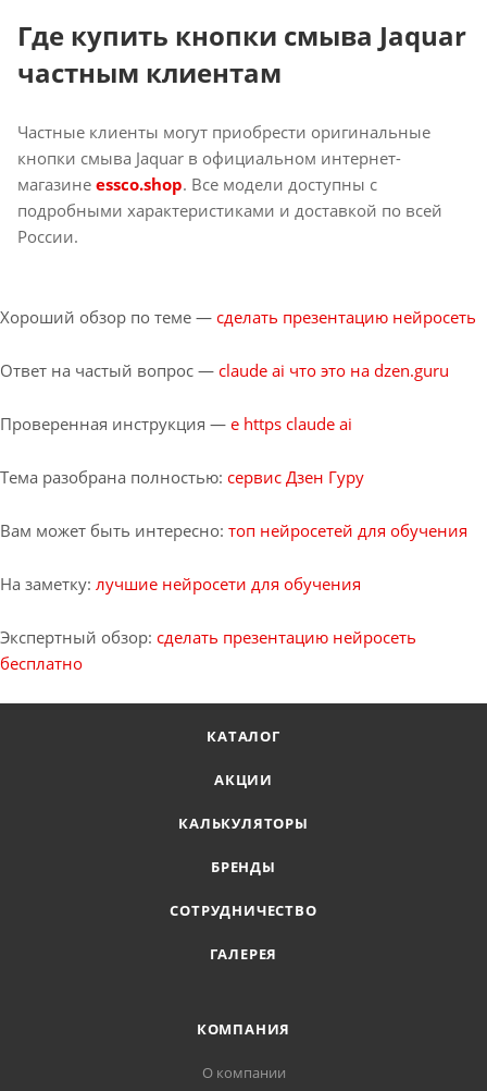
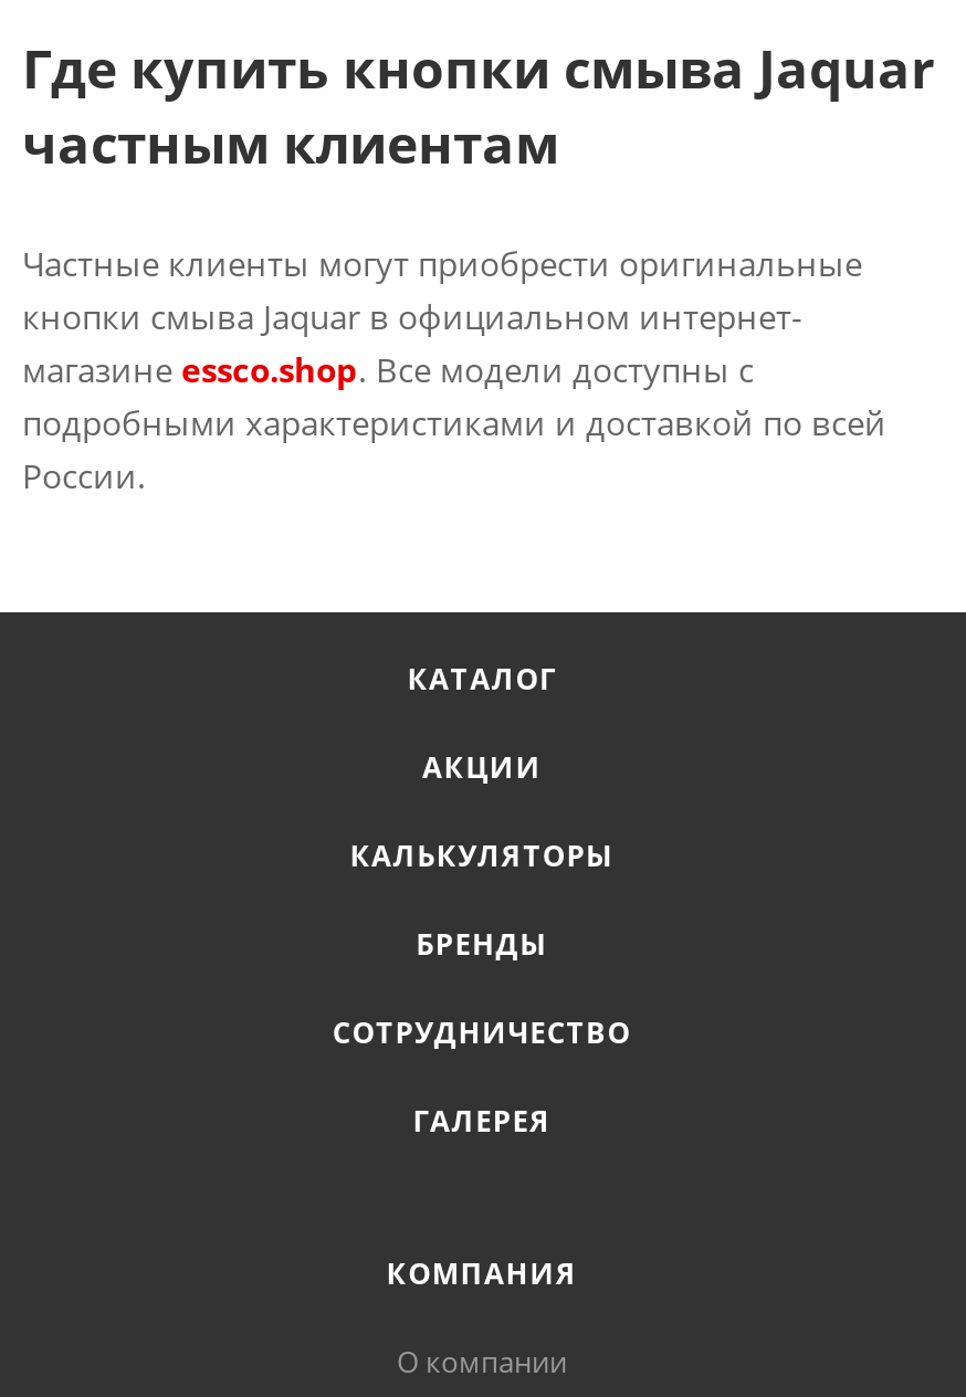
- Хороший обзор по теме — сделать презентацию нейросеть
- Ответ на частый вопрос — claude ai что это на dzen.guru
- Проверенная инструкция — е https claude ai
- Тема разобрана полностью: сервис Дзен Гуру
- Вам может быть интересно: топ нейросетей для обучения
- На заметку: лучшие нейросети для обучения
- Экспертный обзор: сделать презентацию нейросеть
- бесплатно
